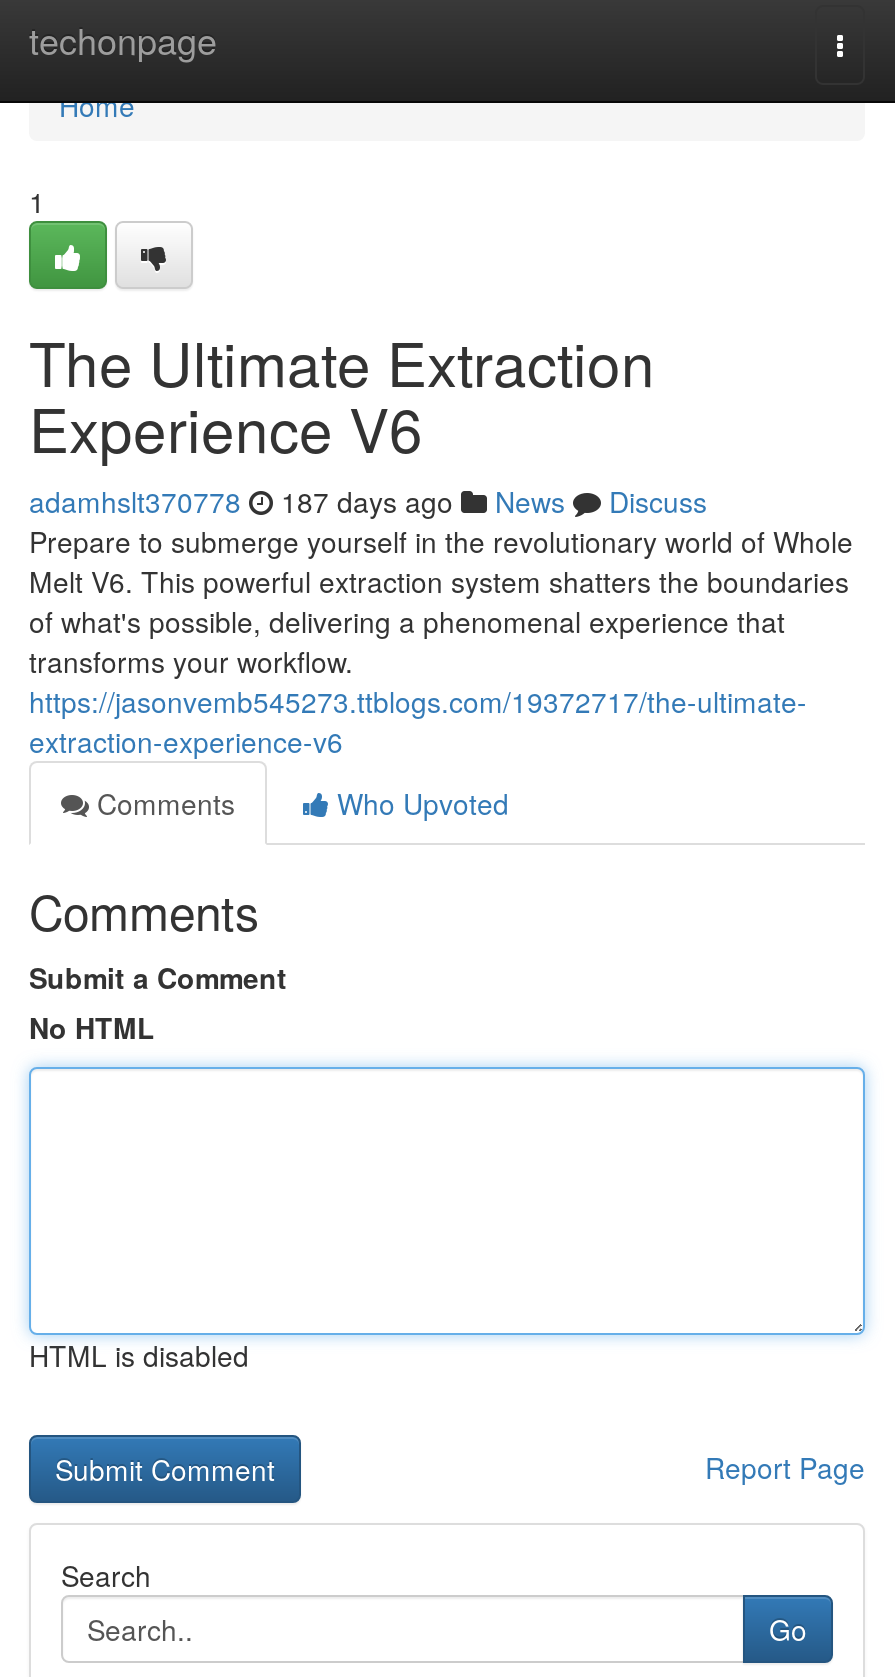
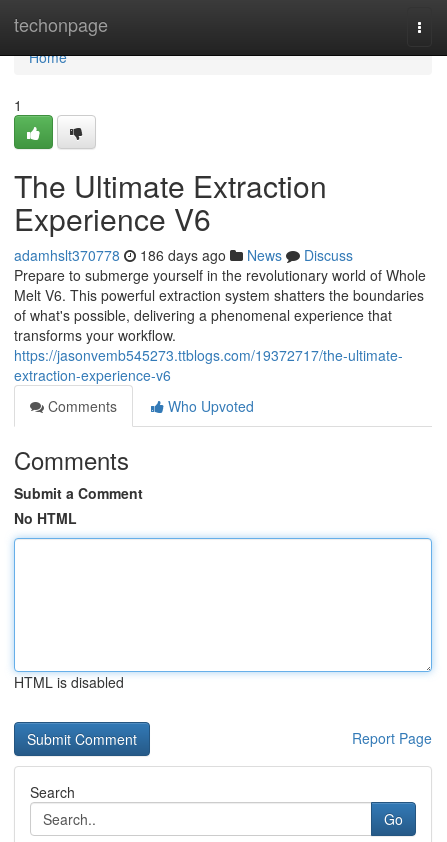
- adamhslt370778 187 days ago News Discuss
+ adamhslt370778 186 days ago News Discuss
